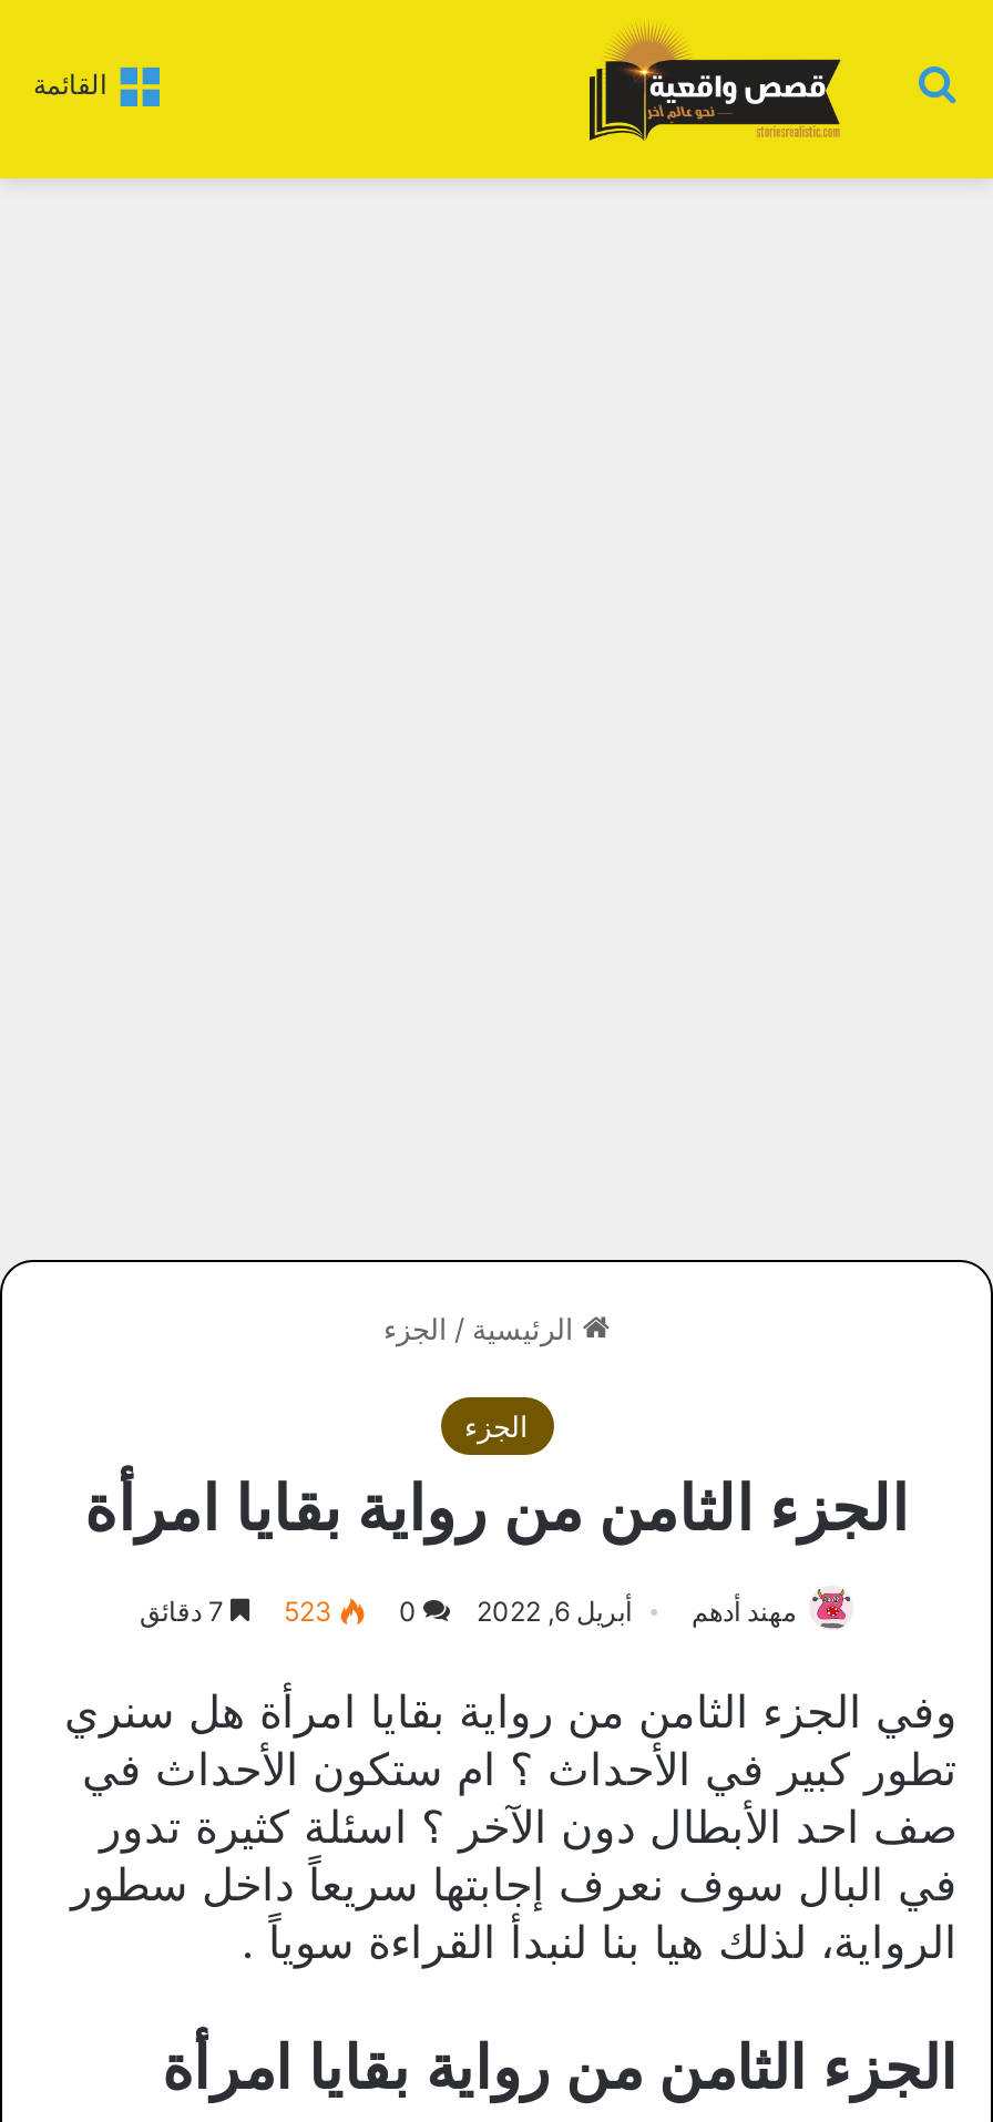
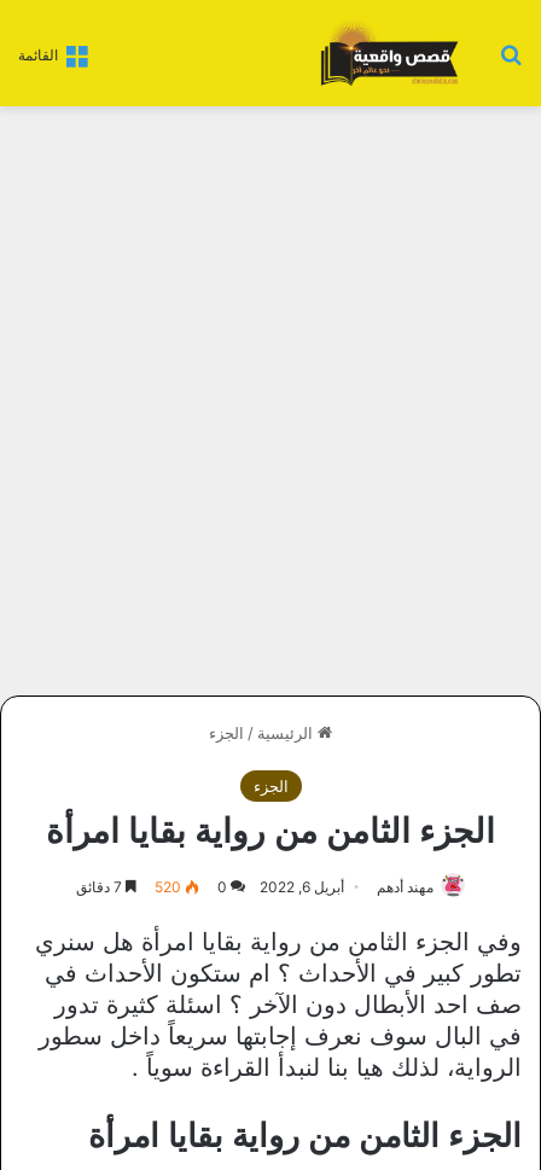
- 523
+ 520
